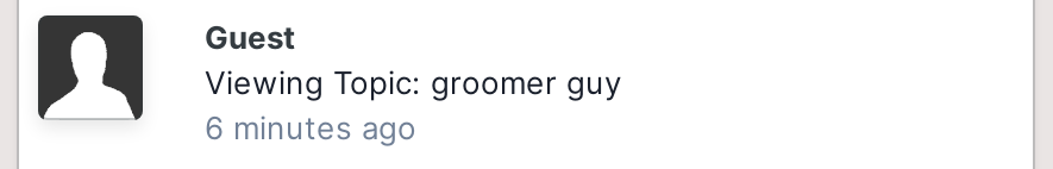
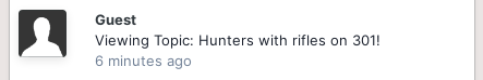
- Viewing Topic: groomer guy
+ Viewing Topic: Hunters with rifles on 301!
